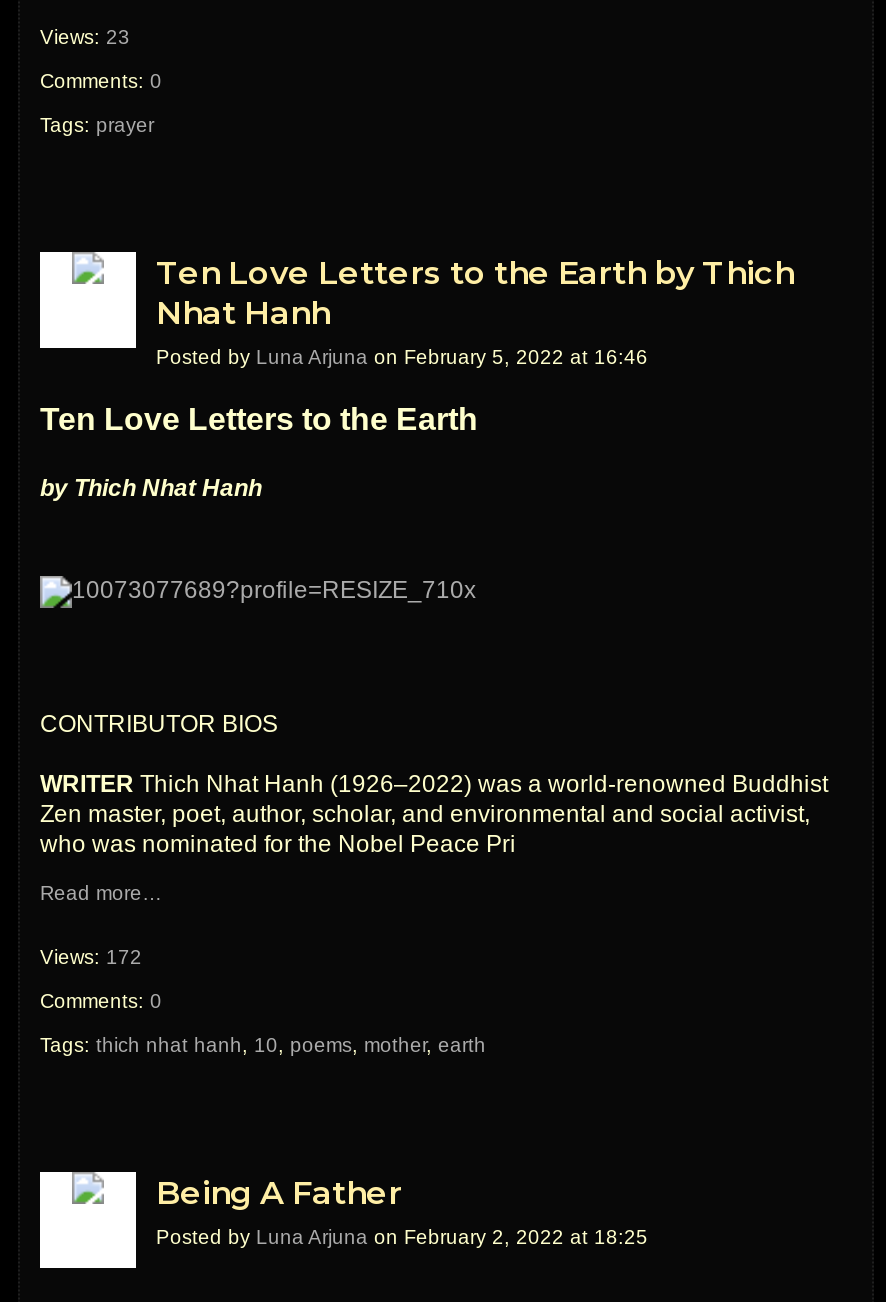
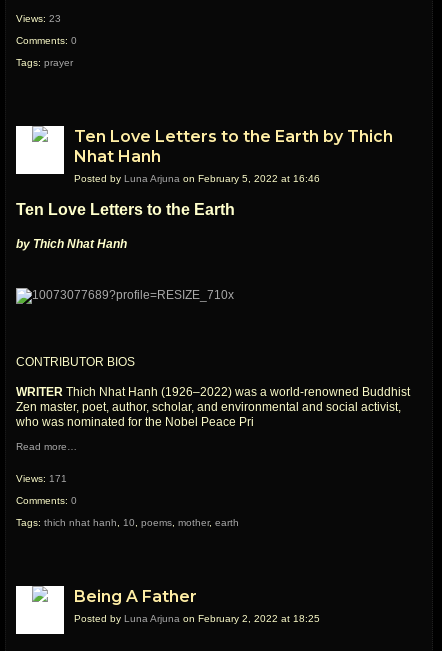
- Views: 172
+ Views: 171
